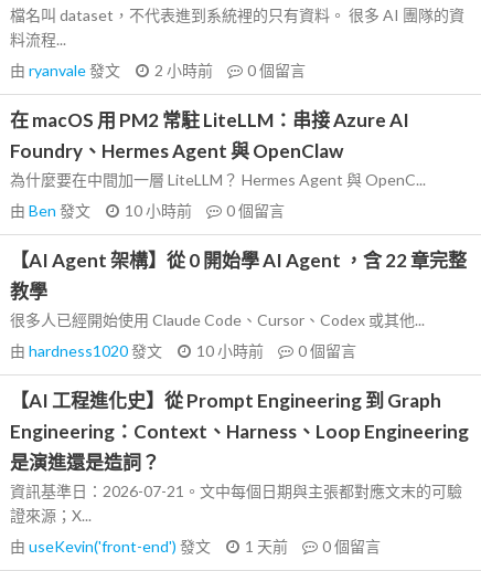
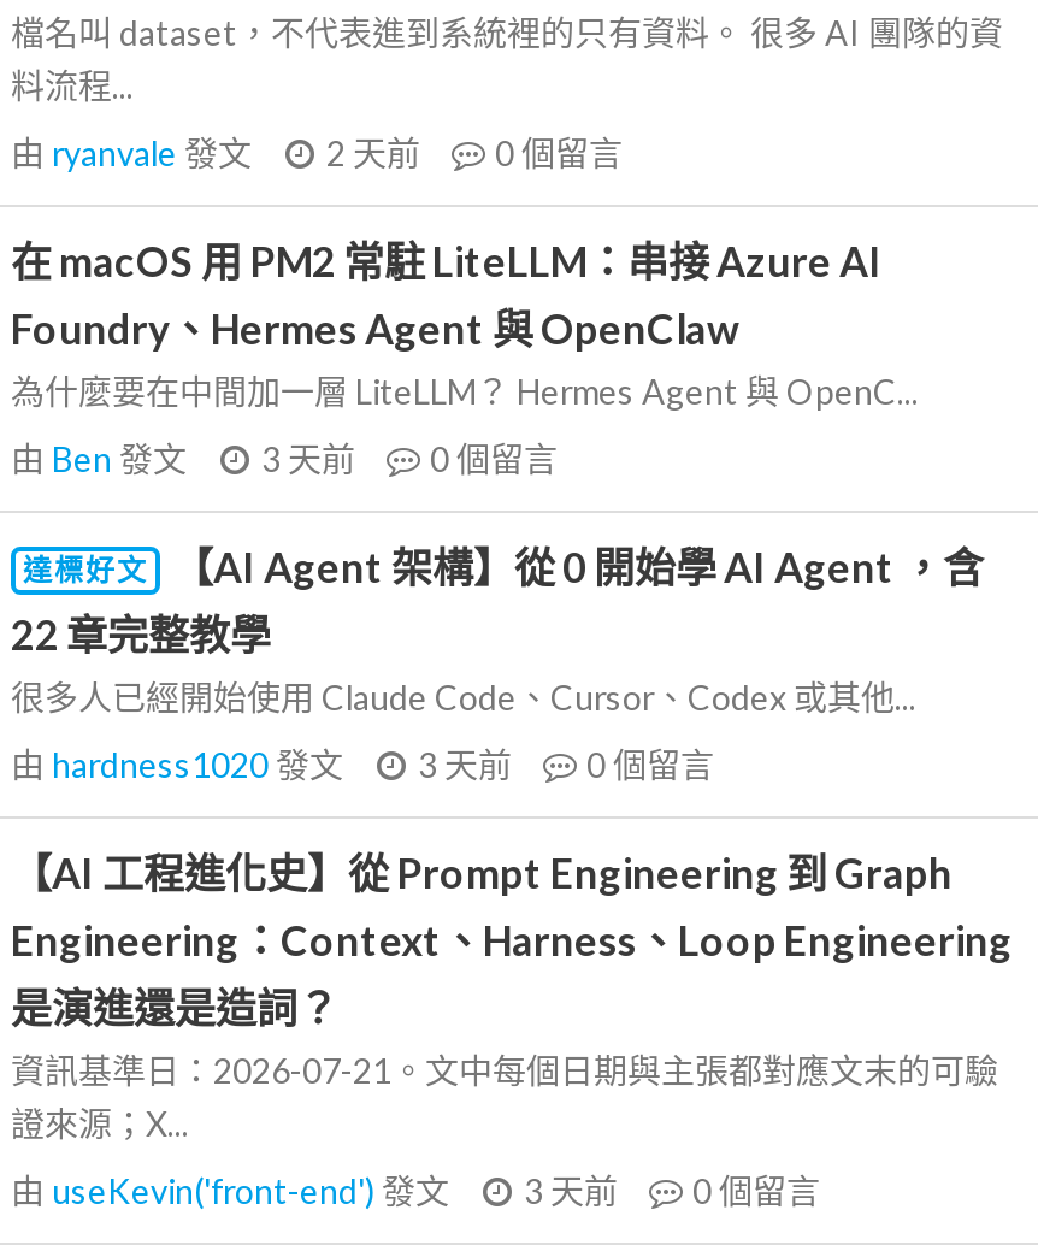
- 由ryanvale發文 2 小時前 0個留言
+ 由ryanvale發文 2 天前 0個留言

- 由Ben發文 10 小時前 0個留言
+ 由Ben發文 3 天前 0個留言

- 【AI Agent 架構】從 0 開始學 AI Agent ，含 22 章完整
- 教學
+ 達標好文
+ 【AI Agent 架構】從 0 開始學 AI Agent ，含
+ 22 章完整教學

- 由hardness1020發文 10 小時前 0個留言
+ 由hardness1020發文 3 天前 0個留言

- 由useKevin('front-end')發文 1 天前 0個留言
+ 由useKevin('front-end')發文 3 天前 0個留言
